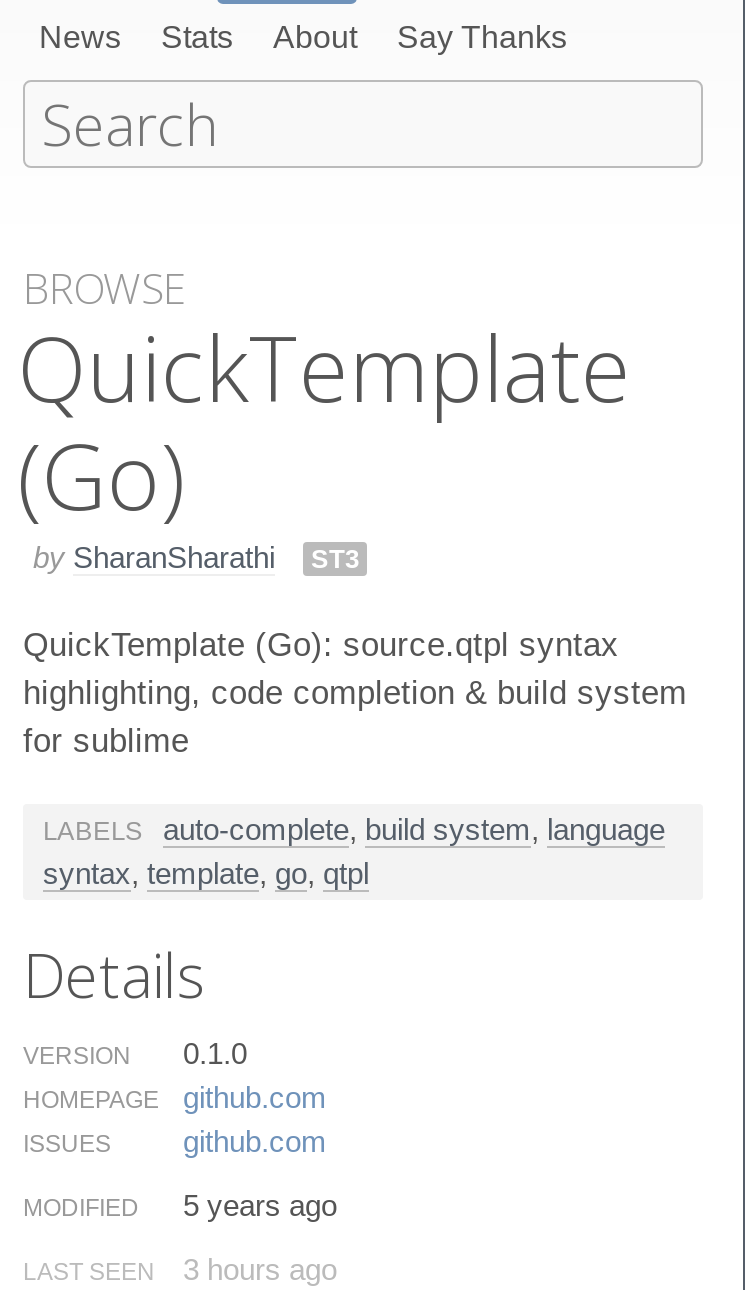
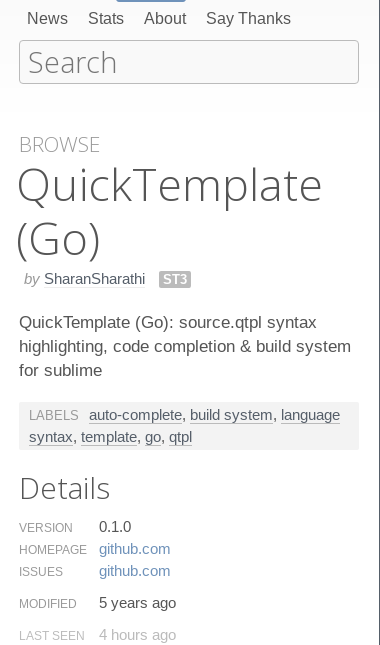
- LAST SEEN 3 hours ago
+ LAST SEEN 4 hours ago
